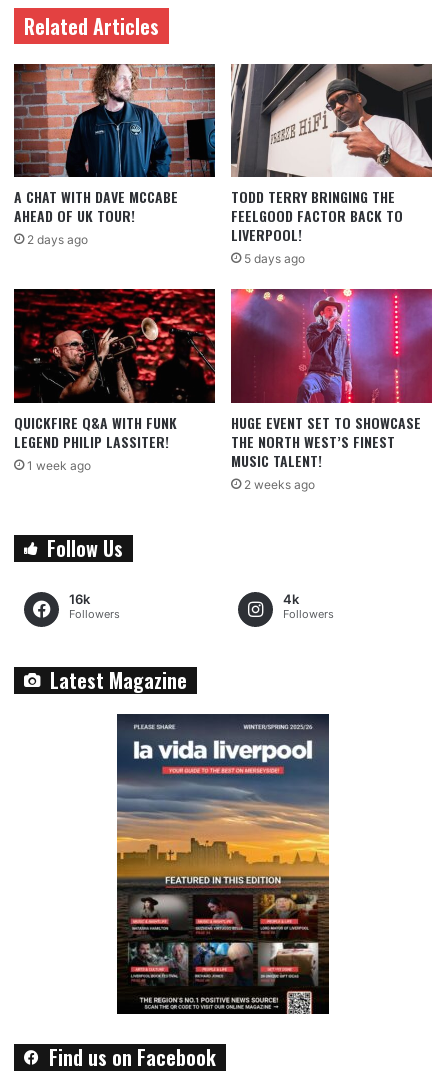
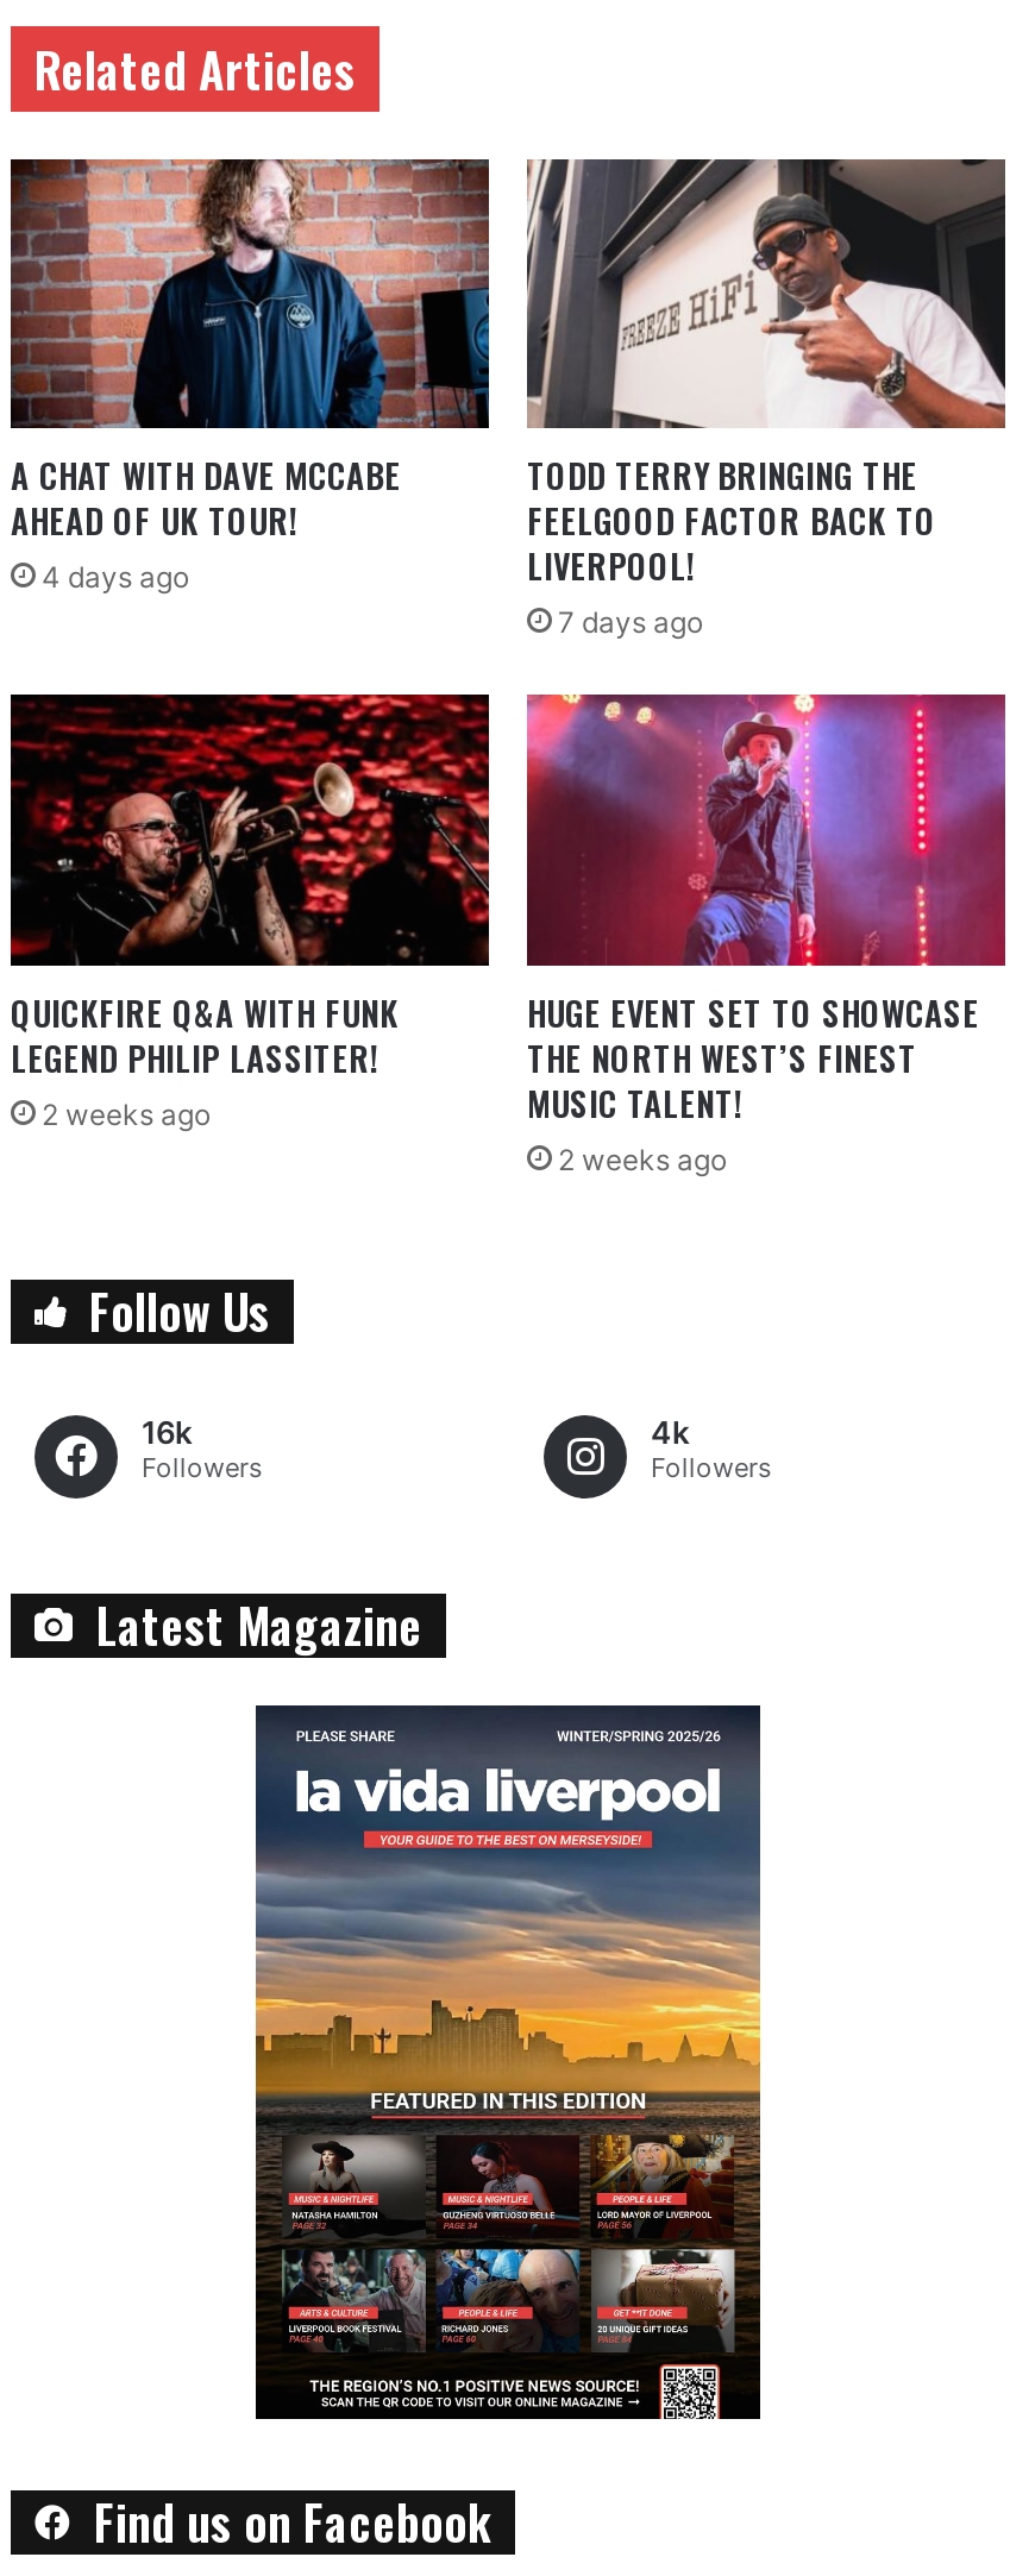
- 2 days ago
+ 4 days ago

- 5 days ago
+ 7 days ago

- 1 week ago
+ 2 weeks ago
